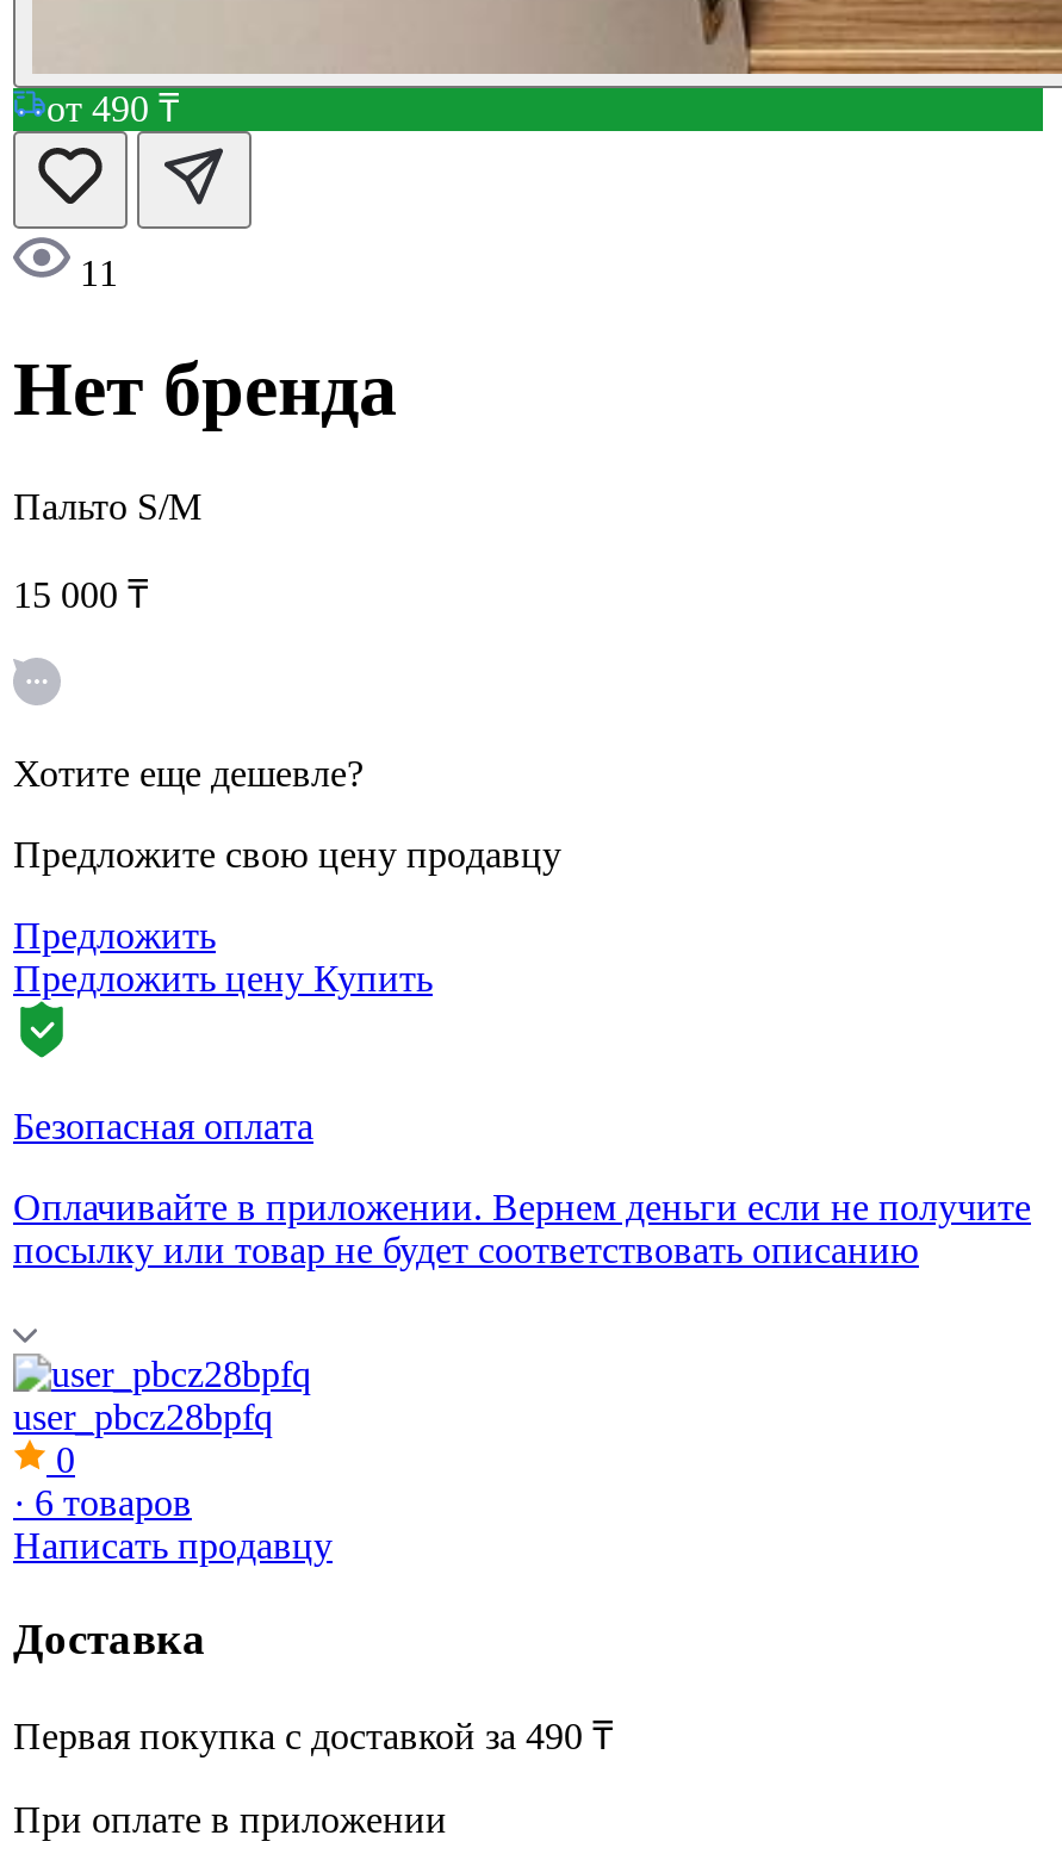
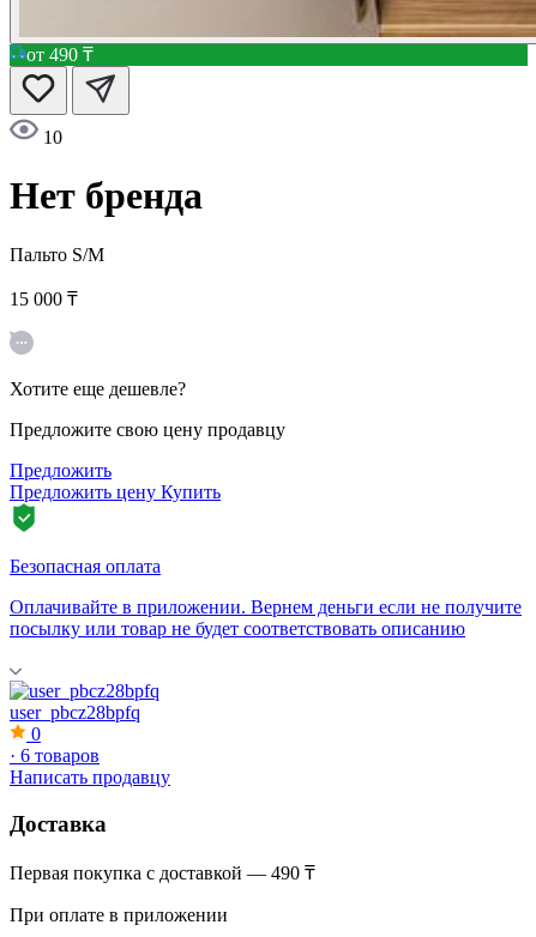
- 11
+ 10

- Первая покупка с доставкой за 490 ₸
+ Первая покупка с доставкой — 490 ₸
